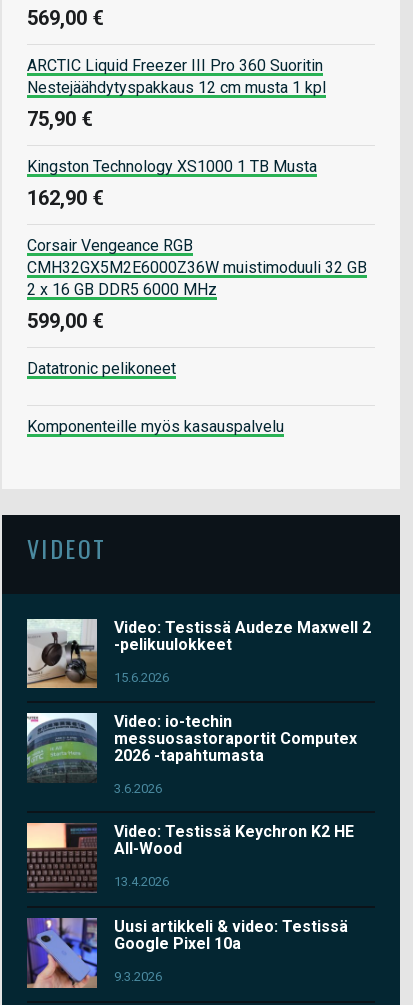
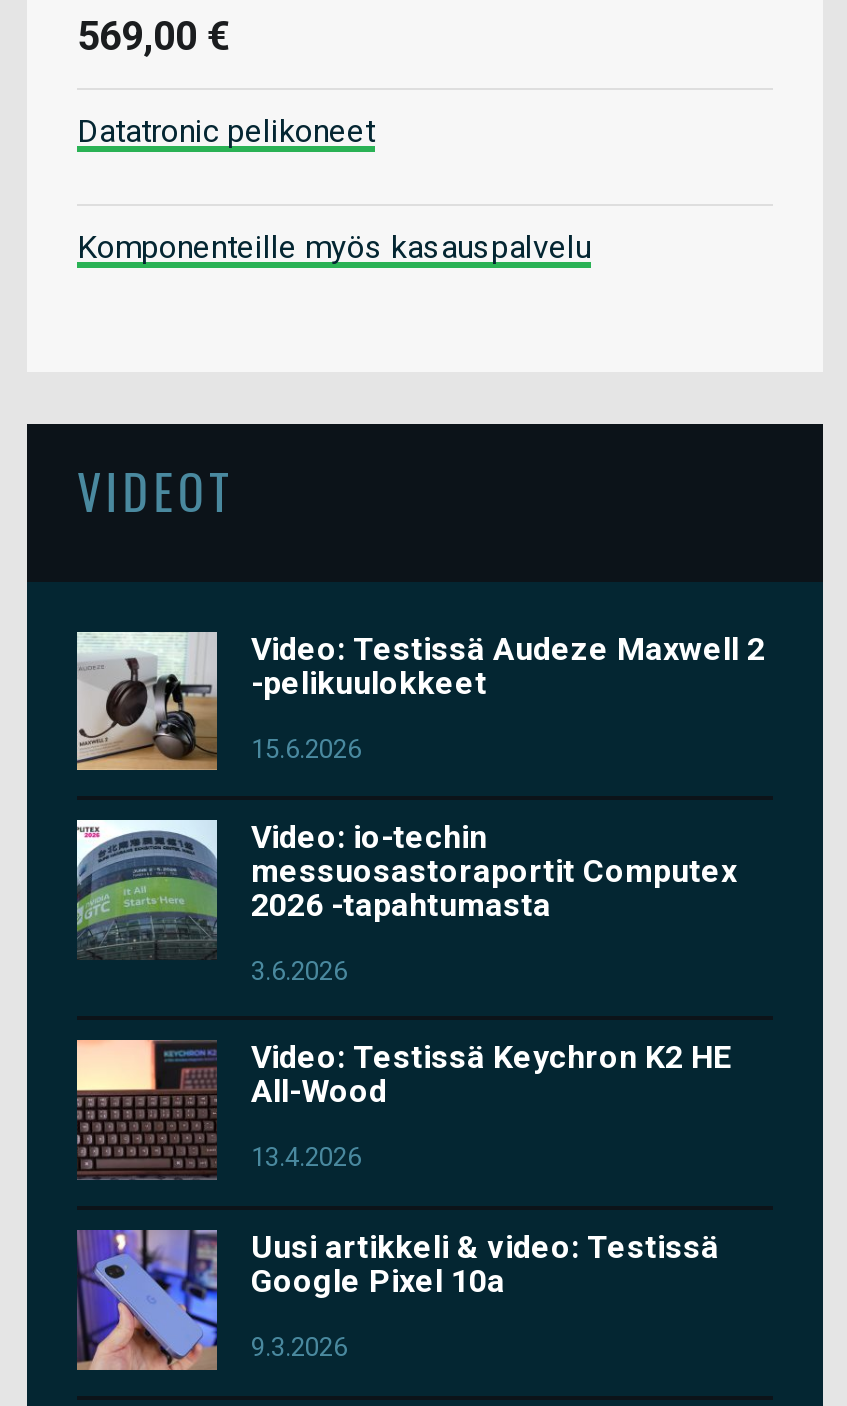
- ARCTIC Liquid Freezer III Pro 360 Suoritin
- Nestejäähdytyspakkaus 12 cm musta 1 kpl
- 75,90 €
- Kingston Technology XS1000 1 TB Musta
- 162,90 €
- Corsair Vengeance RGB
- CMH32GX5M2E6000Z36W muistimoduuli 32 GB
- 2 x 16 GB DDR5 6000 MHz
- 599,00 €
